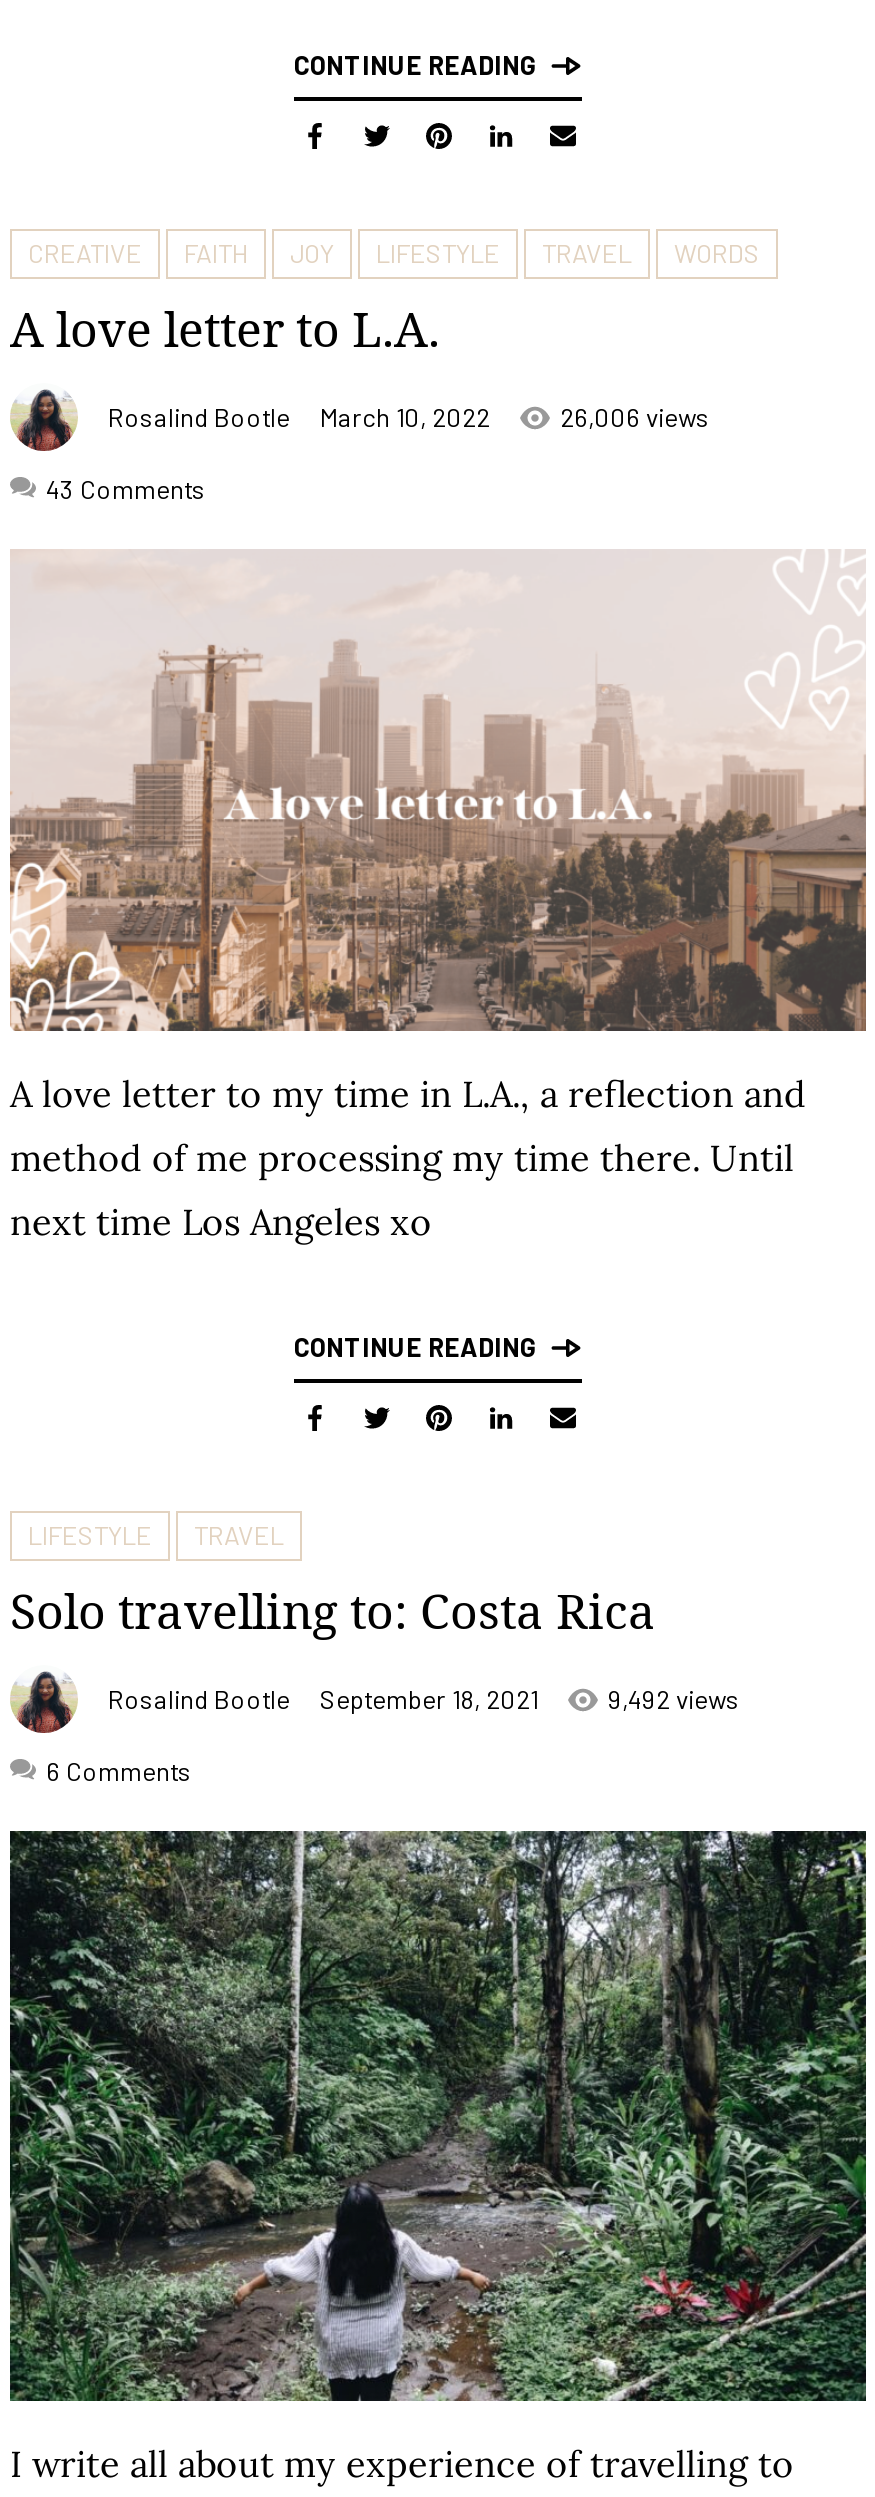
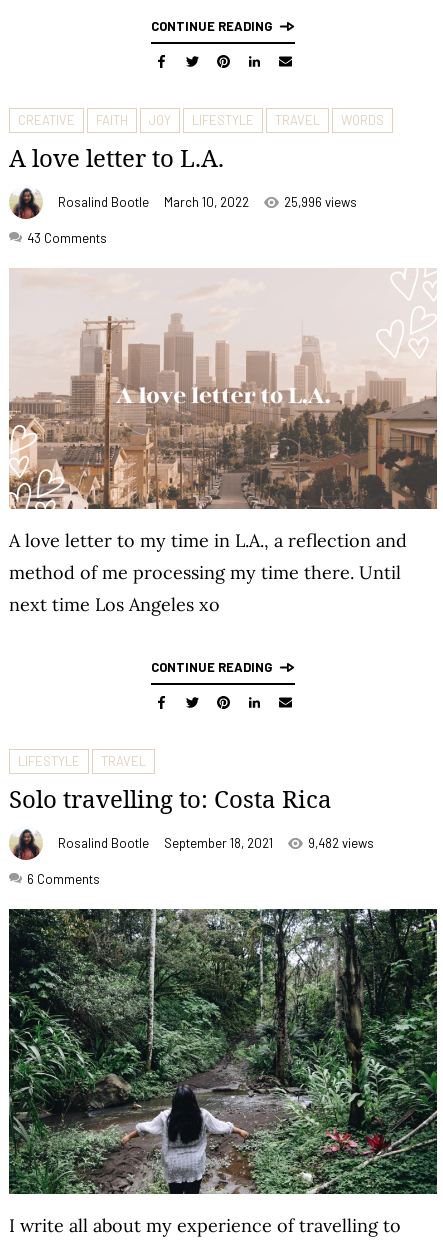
- 26,006 views
+ 25,996 views

- 9,492 views
+ 9,482 views
